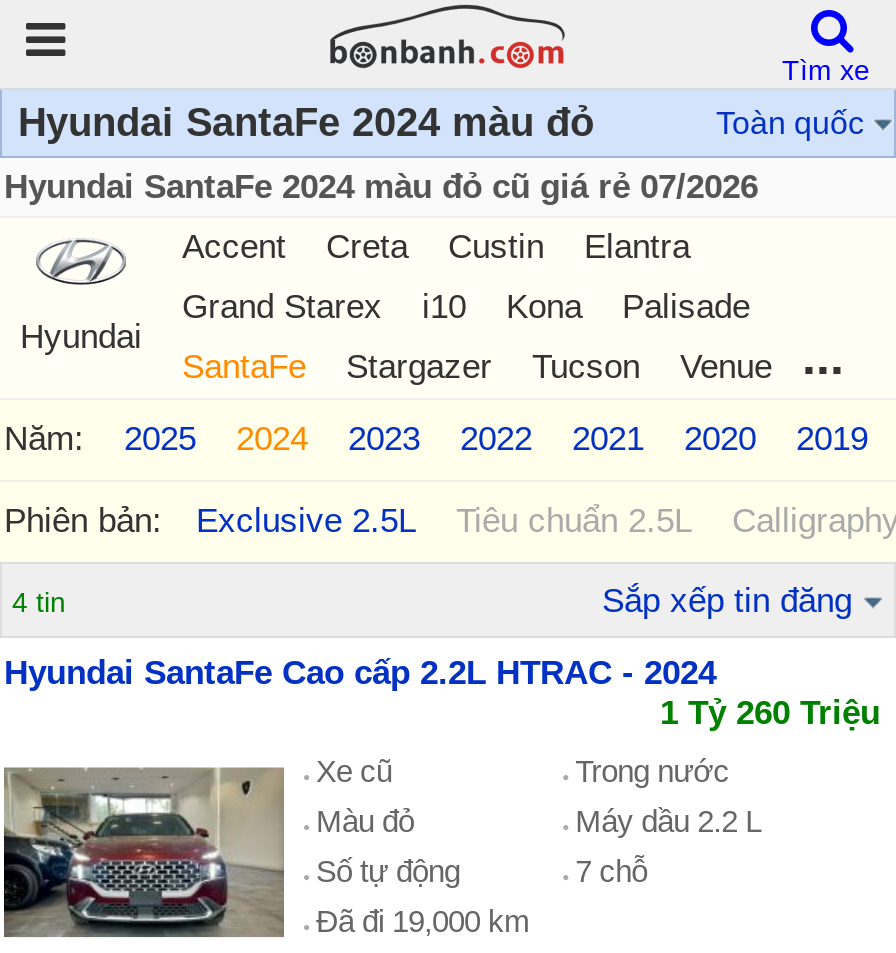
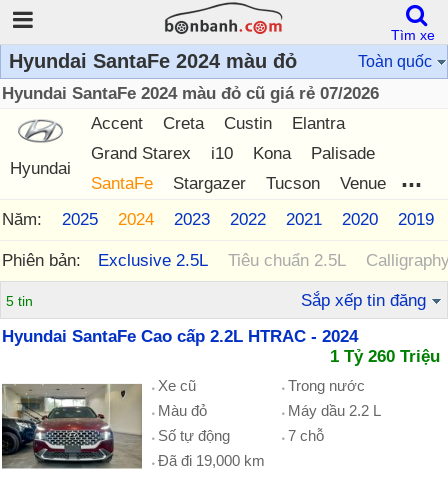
- 4 tin
+ 5 tin
